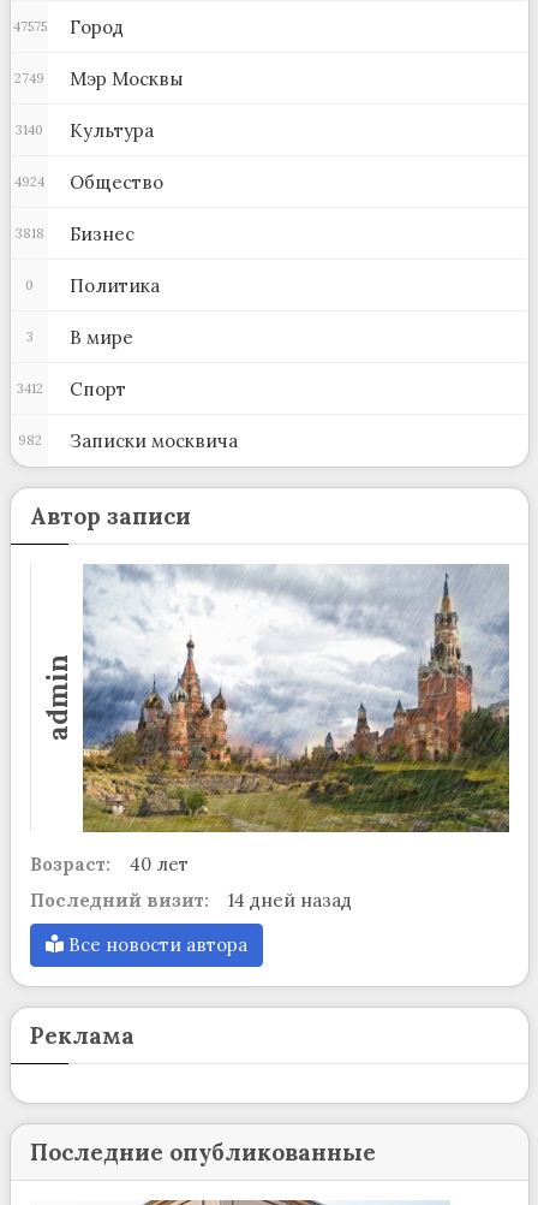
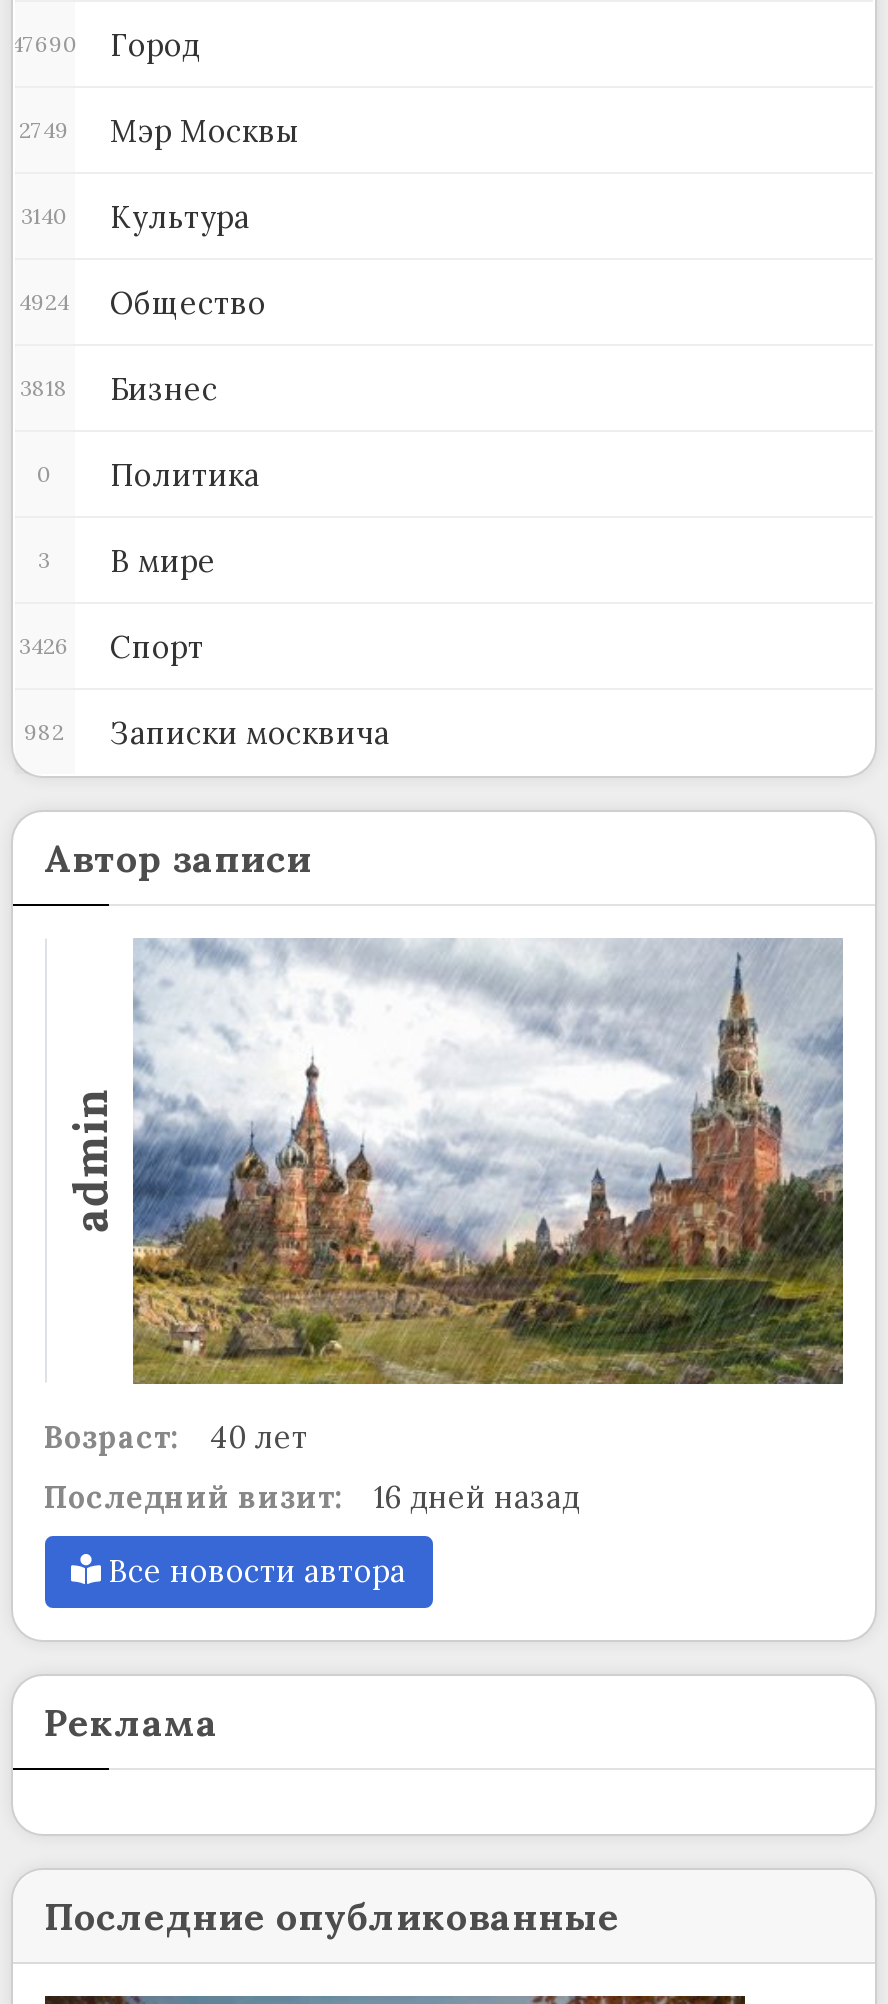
- 47575 Город
+ 47690 Город

- 3412 Спорт
+ 3426 Спорт

- Последний визит: 14 дней назад
+ Последний визит: 16 дней назад
